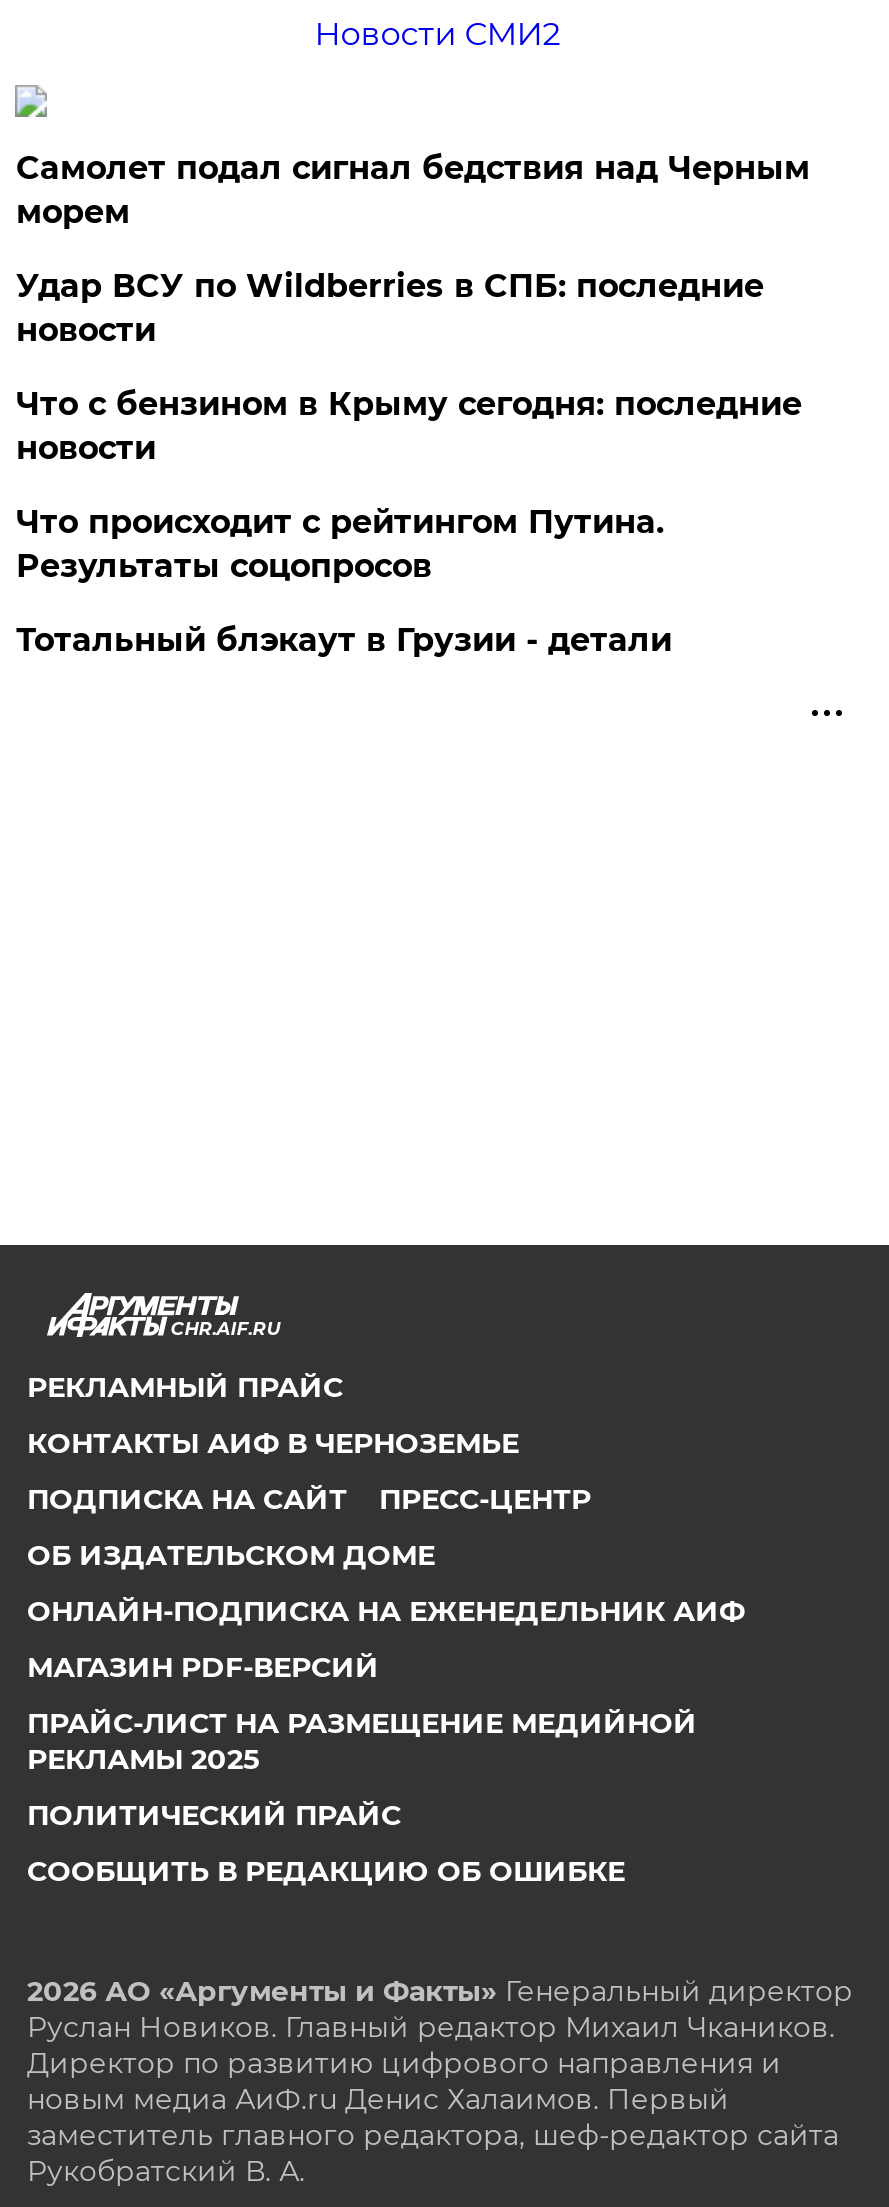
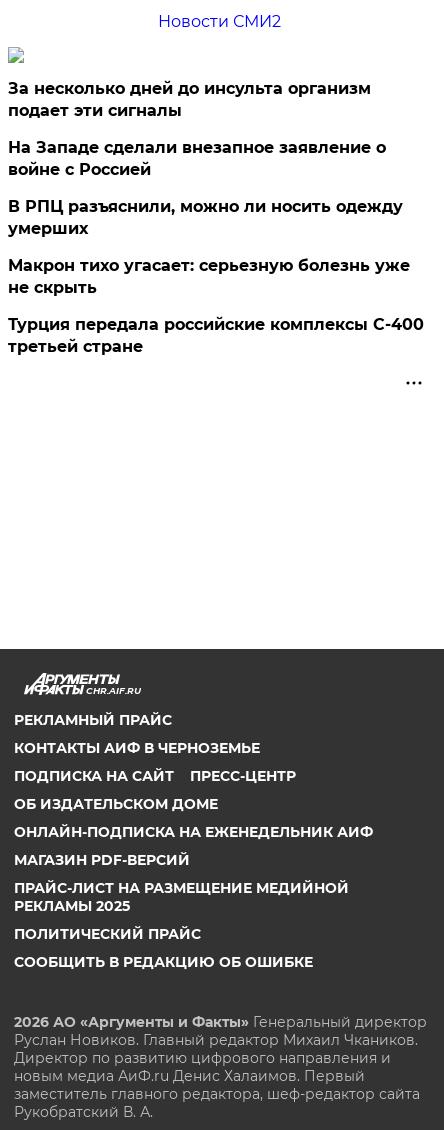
- Самолет подал сигнал бедствия над Черным
- морем
+ За несколько дней до инсульта организм
+ подает эти сигналы

- Удар ВСУ по Wildberries в СПБ: последние
- новости
+ На Западе сделали внезапное заявление о
+ войне с Россией

- Что с бензином в Крыму сегодня: последние
- новости
+ В РПЦ разъяснили, можно ли носить одежду
+ умерших

- Что происходит с рейтингом Путина.
- Результаты соцопросов
+ Макрон тихо угасает: серьезную болезнь уже
+ не скрыть

- Тотальный блэкаут в Грузии - детали
+ Турция передала российские комплексы С-400
+ третьей стране
